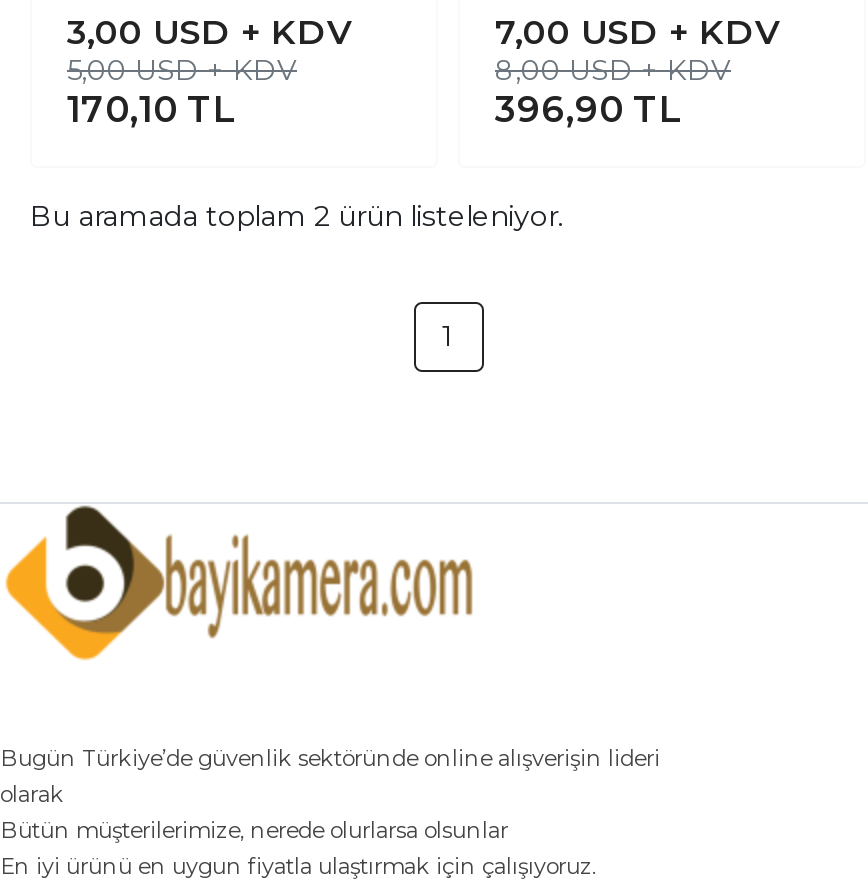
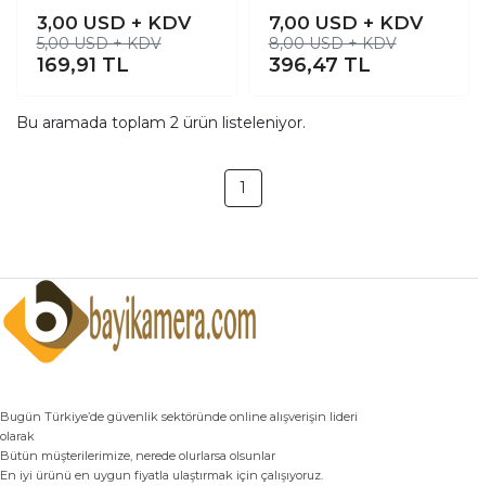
- 170,10 TL
+ 169,91 TL

- 396,90 TL
+ 396,47 TL
